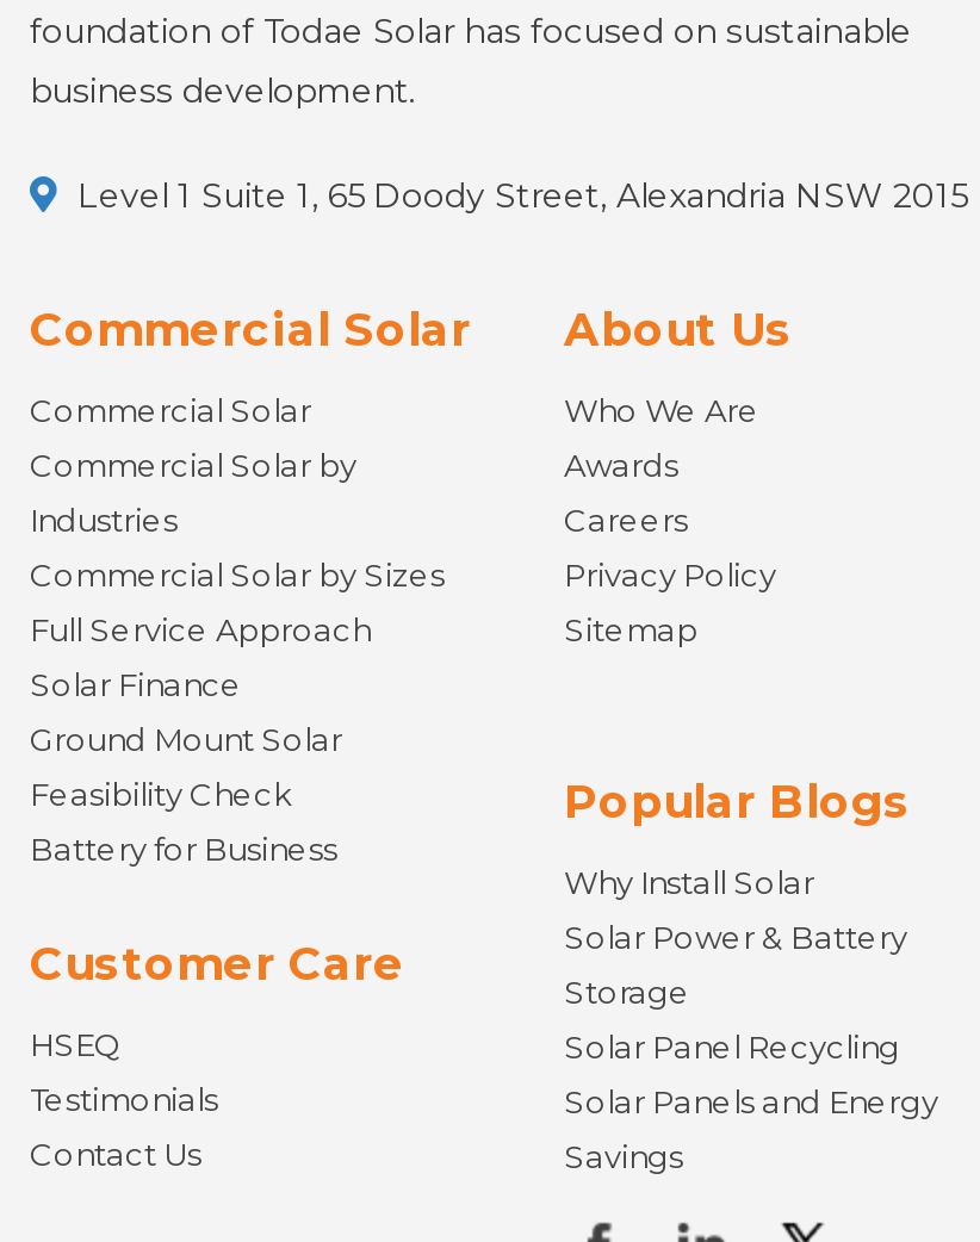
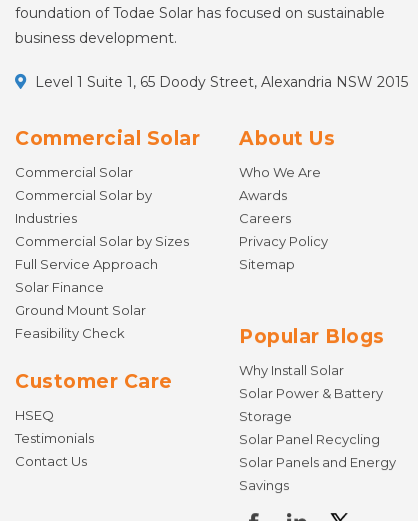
- Battery for Business

moved up: Customer Care | HSEQ | Testimonials | Contact Us
